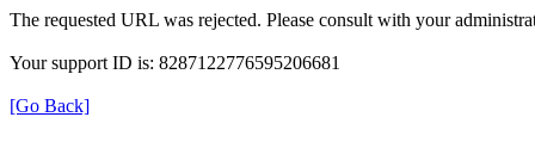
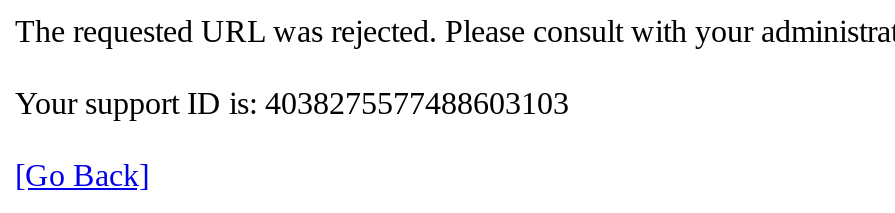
- Your support ID is: 8287122776595206681
+ Your support ID is: 4038275577488603103
